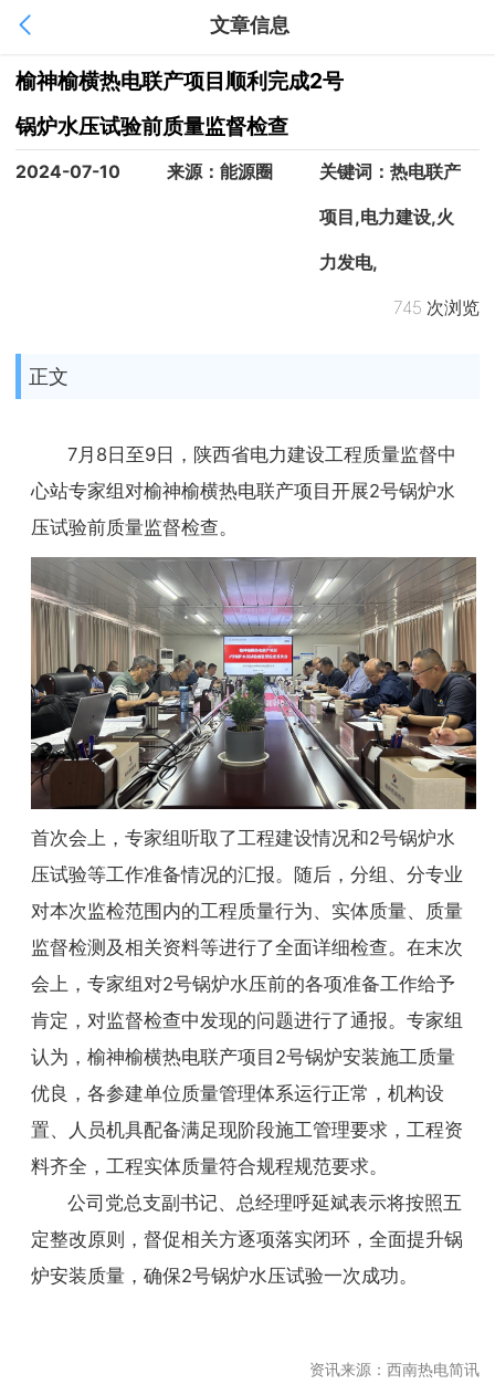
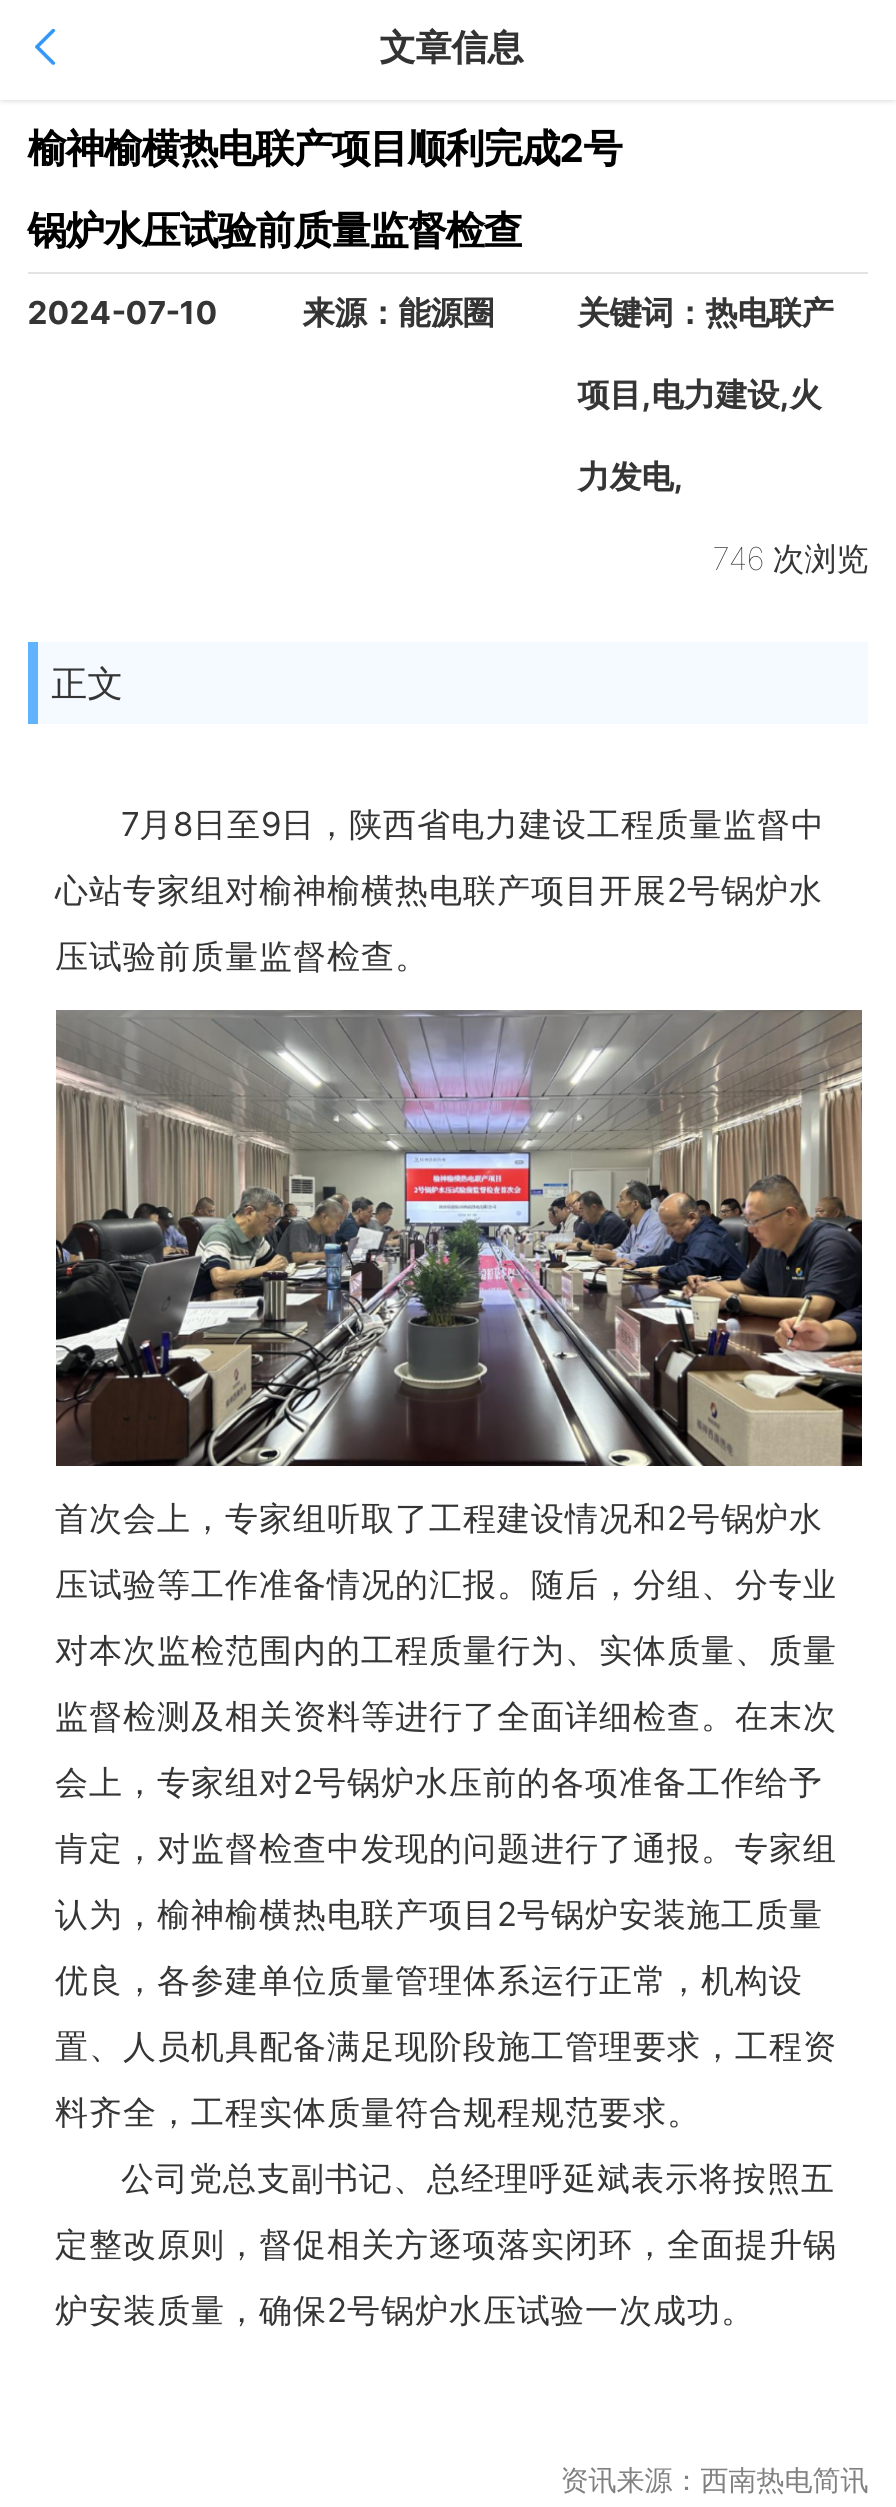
- 745 次浏览
+ 746 次浏览
